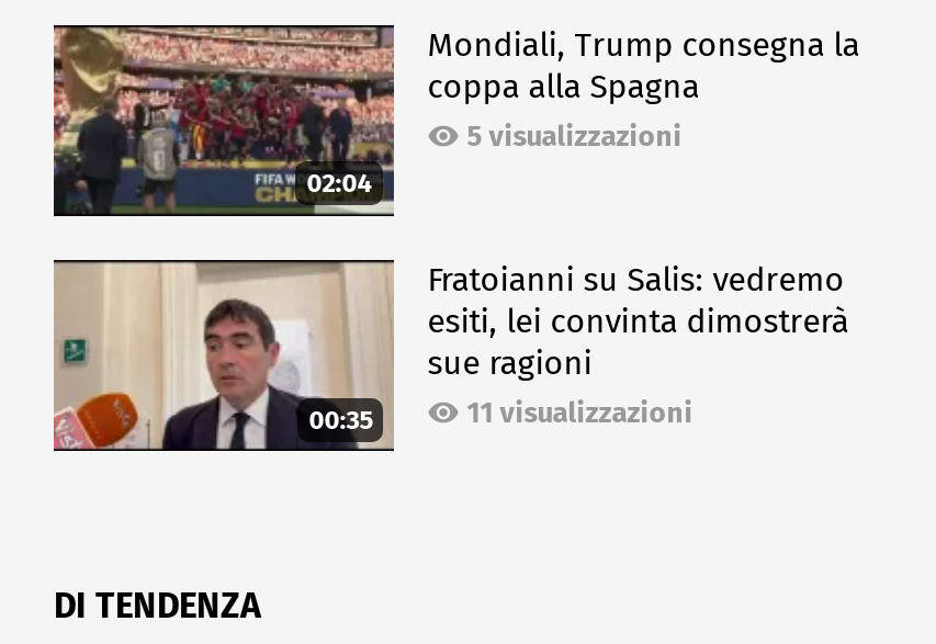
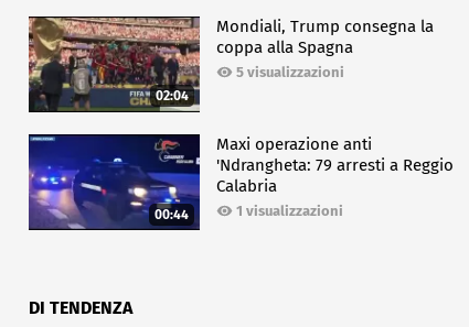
- [image]
- 00:35
+ [image]
+ 00:44

- Fratoianni su Salis: vedremo
- esiti, lei convinta dimostrerà
- sue ragioni
- 11 visualizzazioni
+ Maxi operazione anti
+ 'Ndrangheta: 79 arresti a Reggio
+ Calabria
+ 1 visualizzazioni
